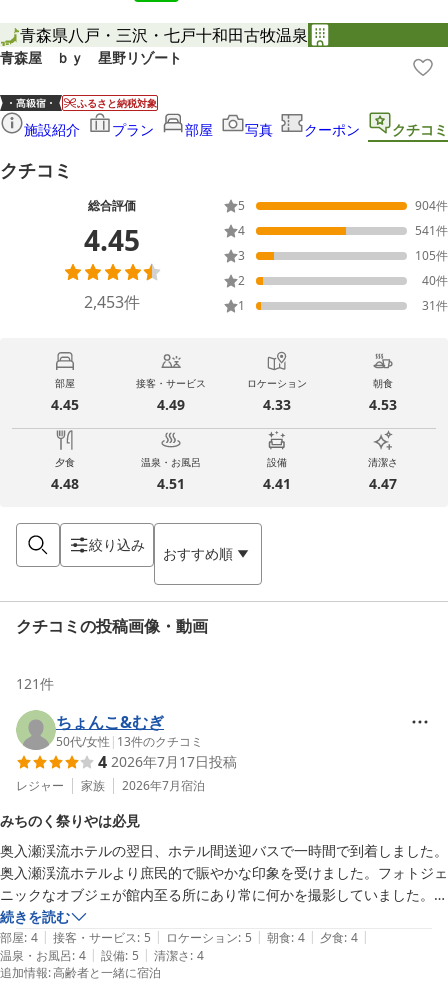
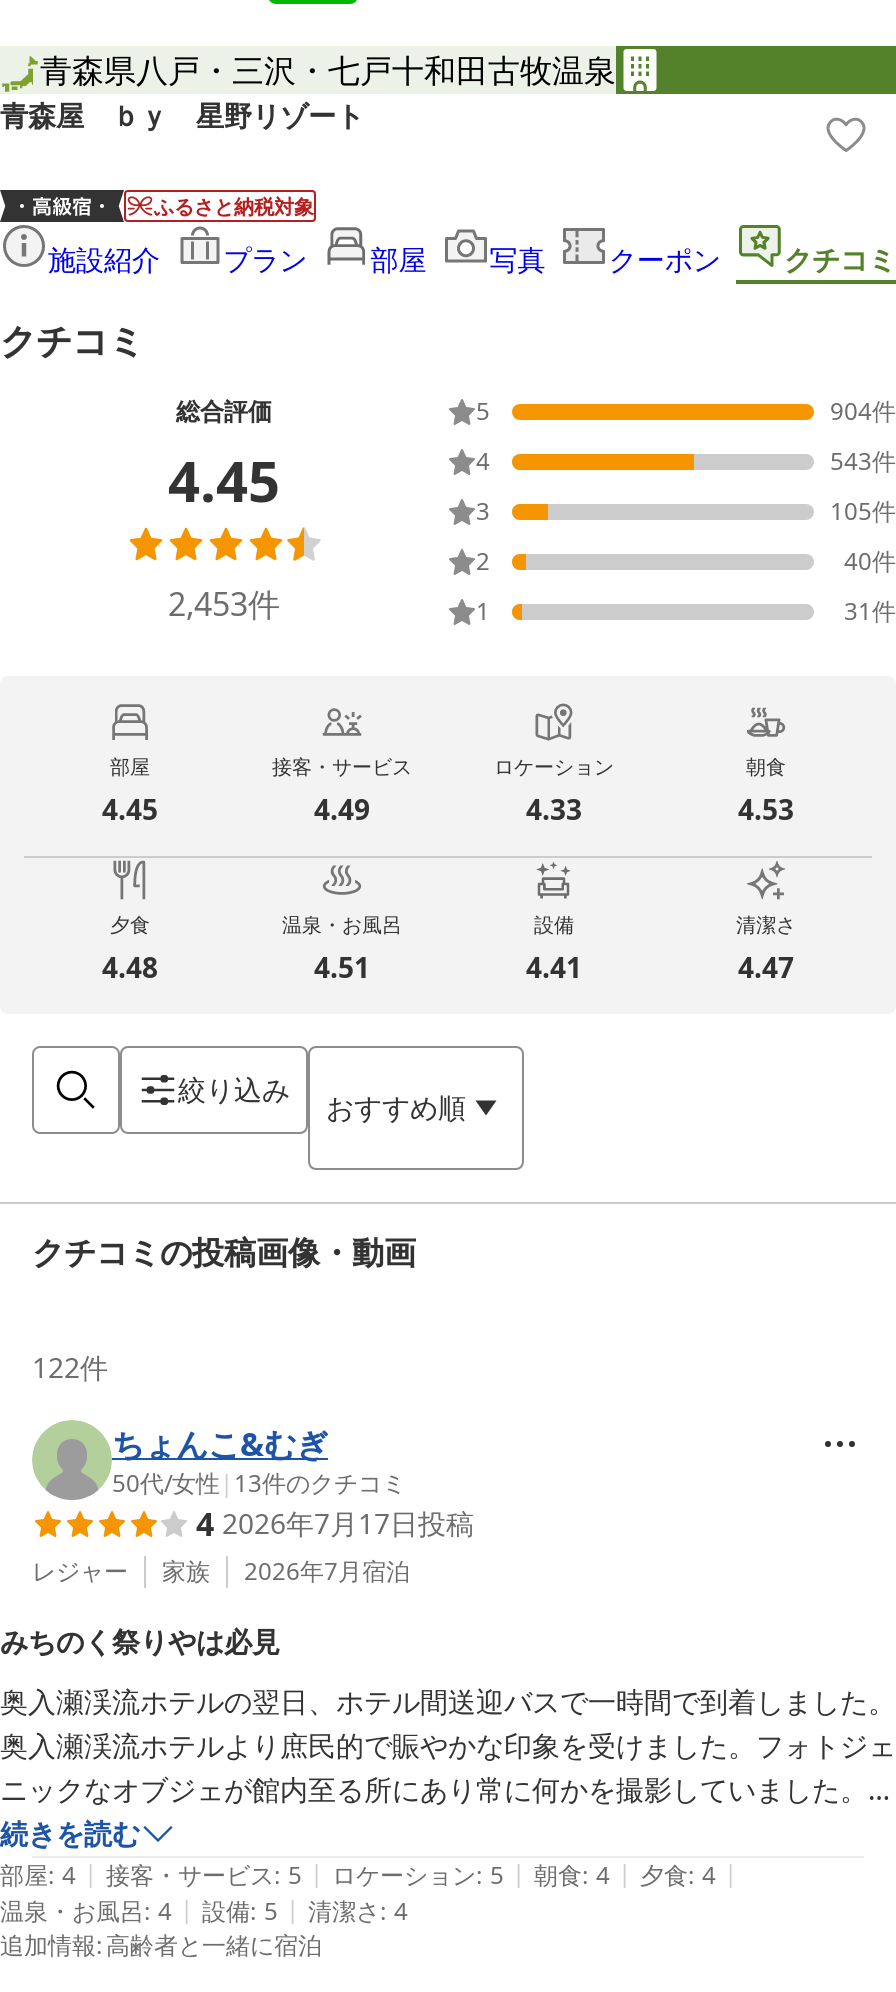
- 541件
+ 543件

- 121件
+ 122件
